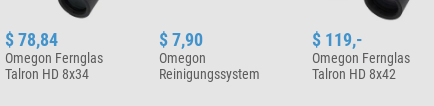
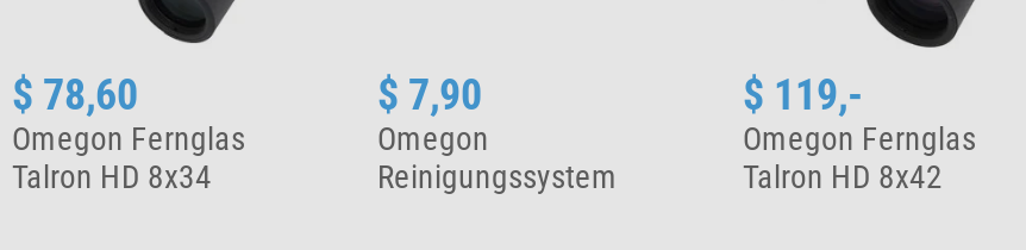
- $ 78,84
+ $ 78,60
